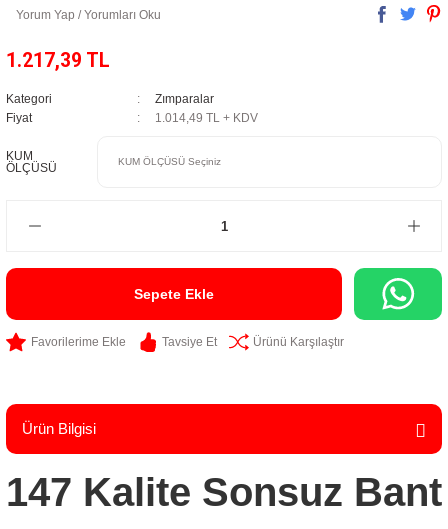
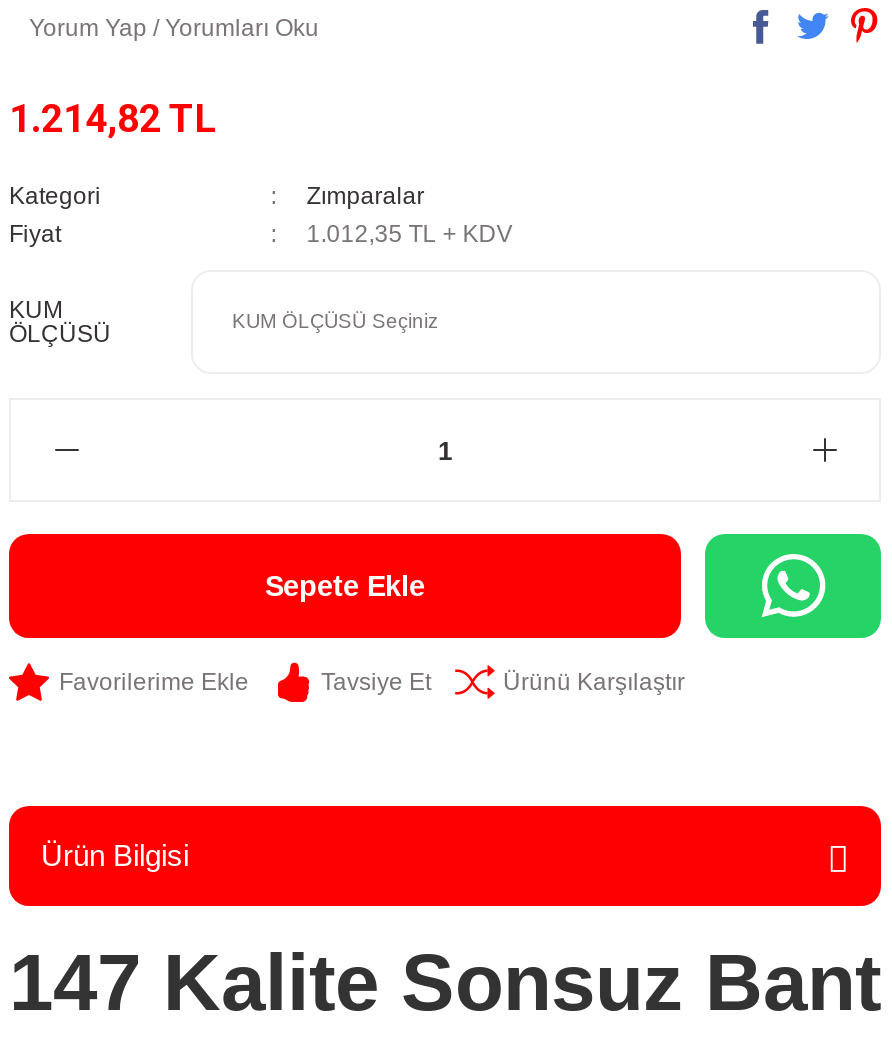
- 1.217,39 TL
+ 1.214,82 TL

- 1.014,49 TL + KDV
+ 1.012,35 TL + KDV
